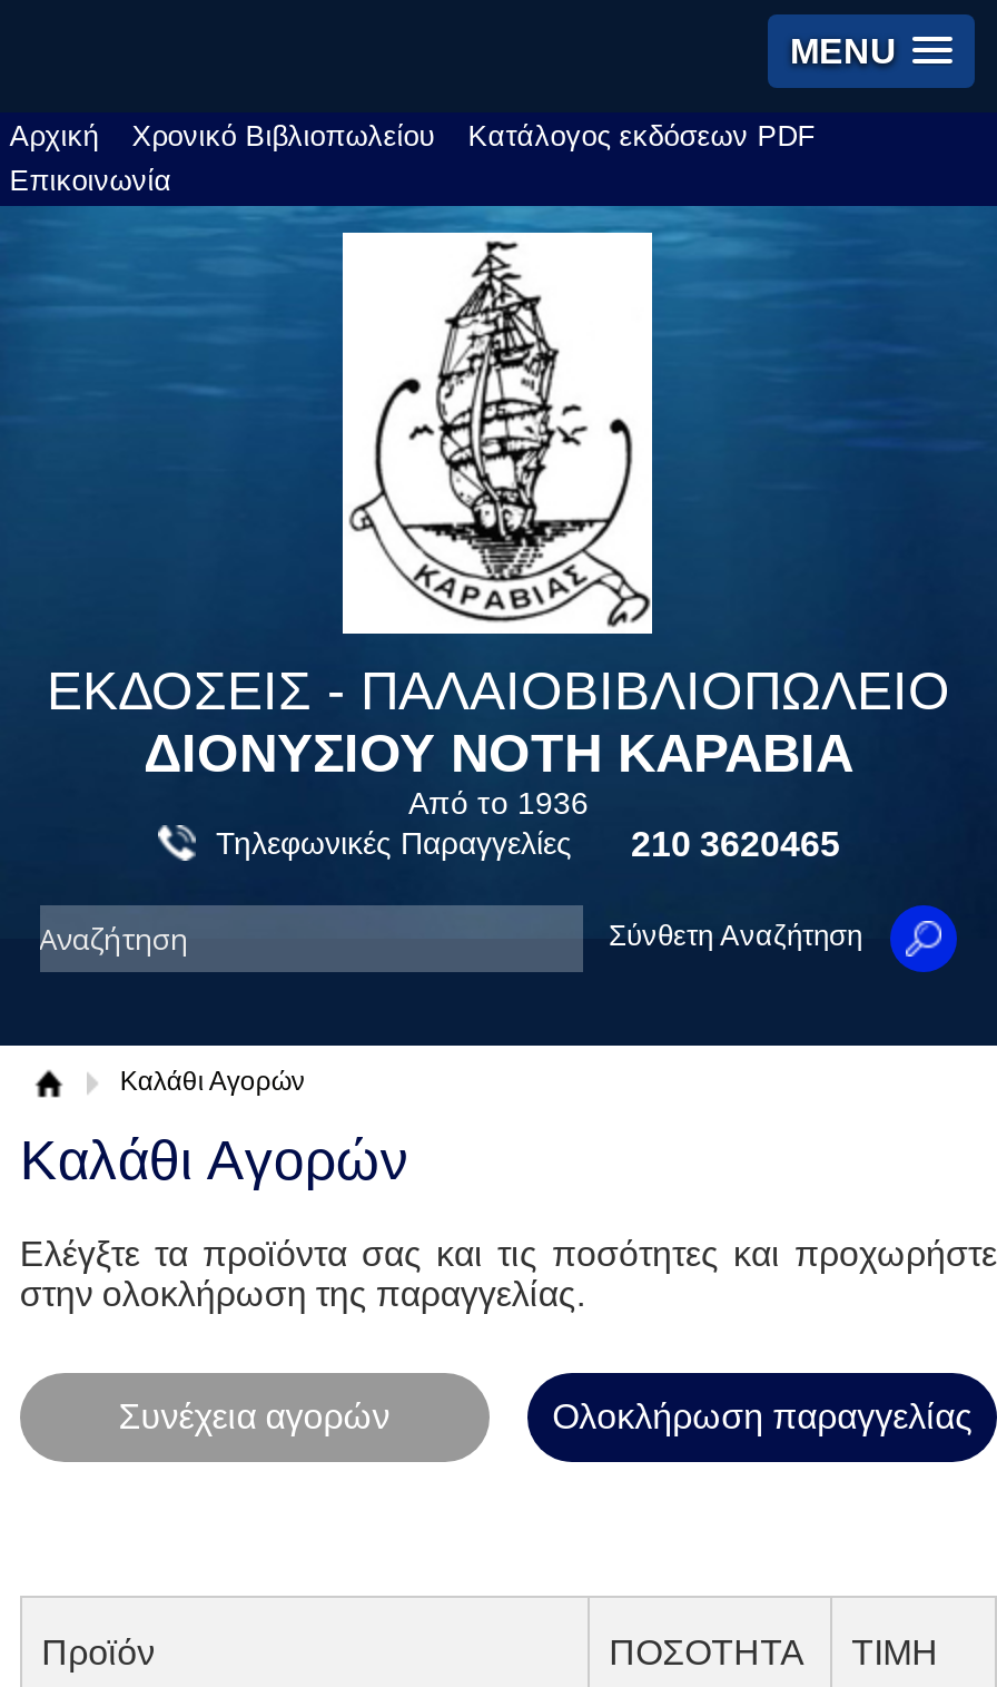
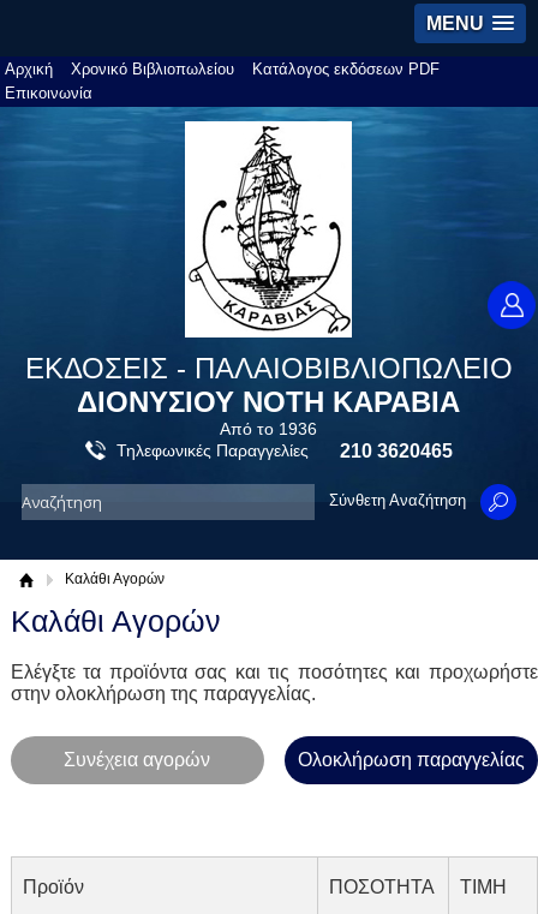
+ [image]
